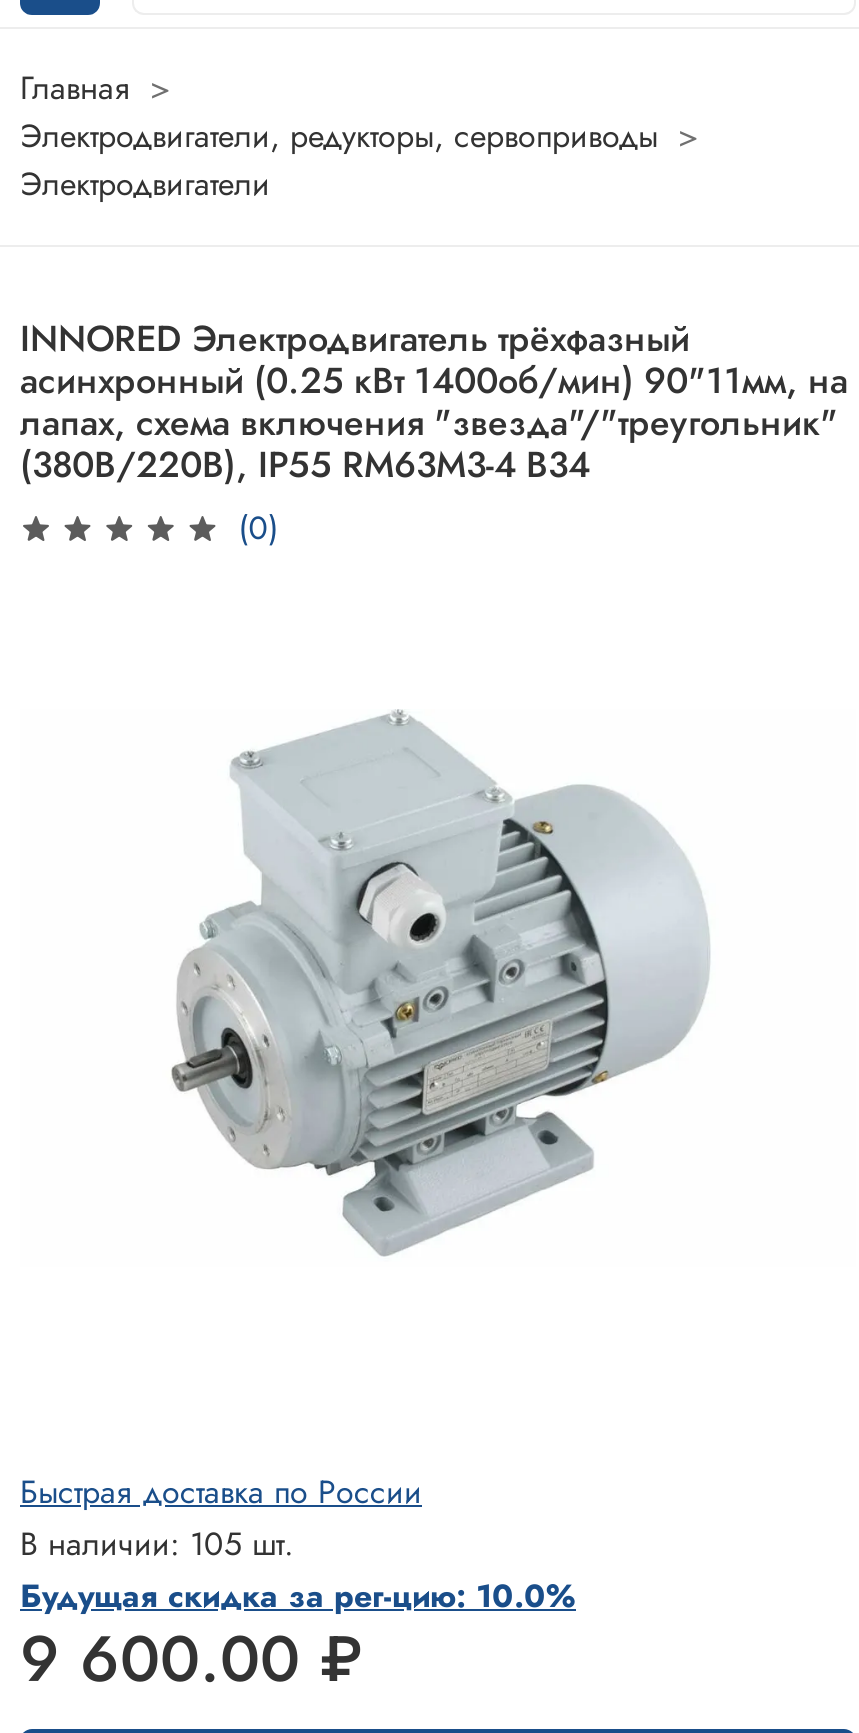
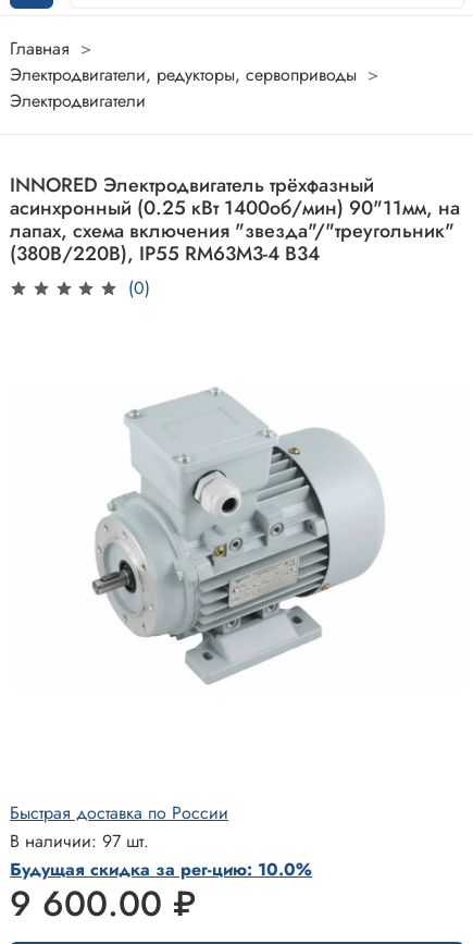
- В наличии: 105 шт.
+ В наличии: 97 шт.
